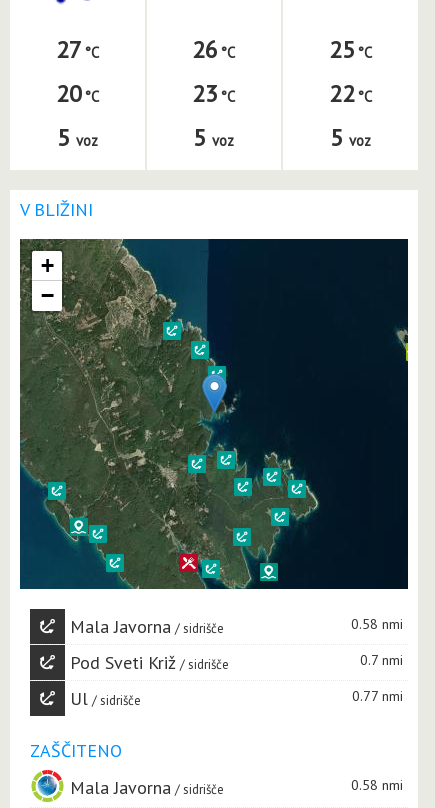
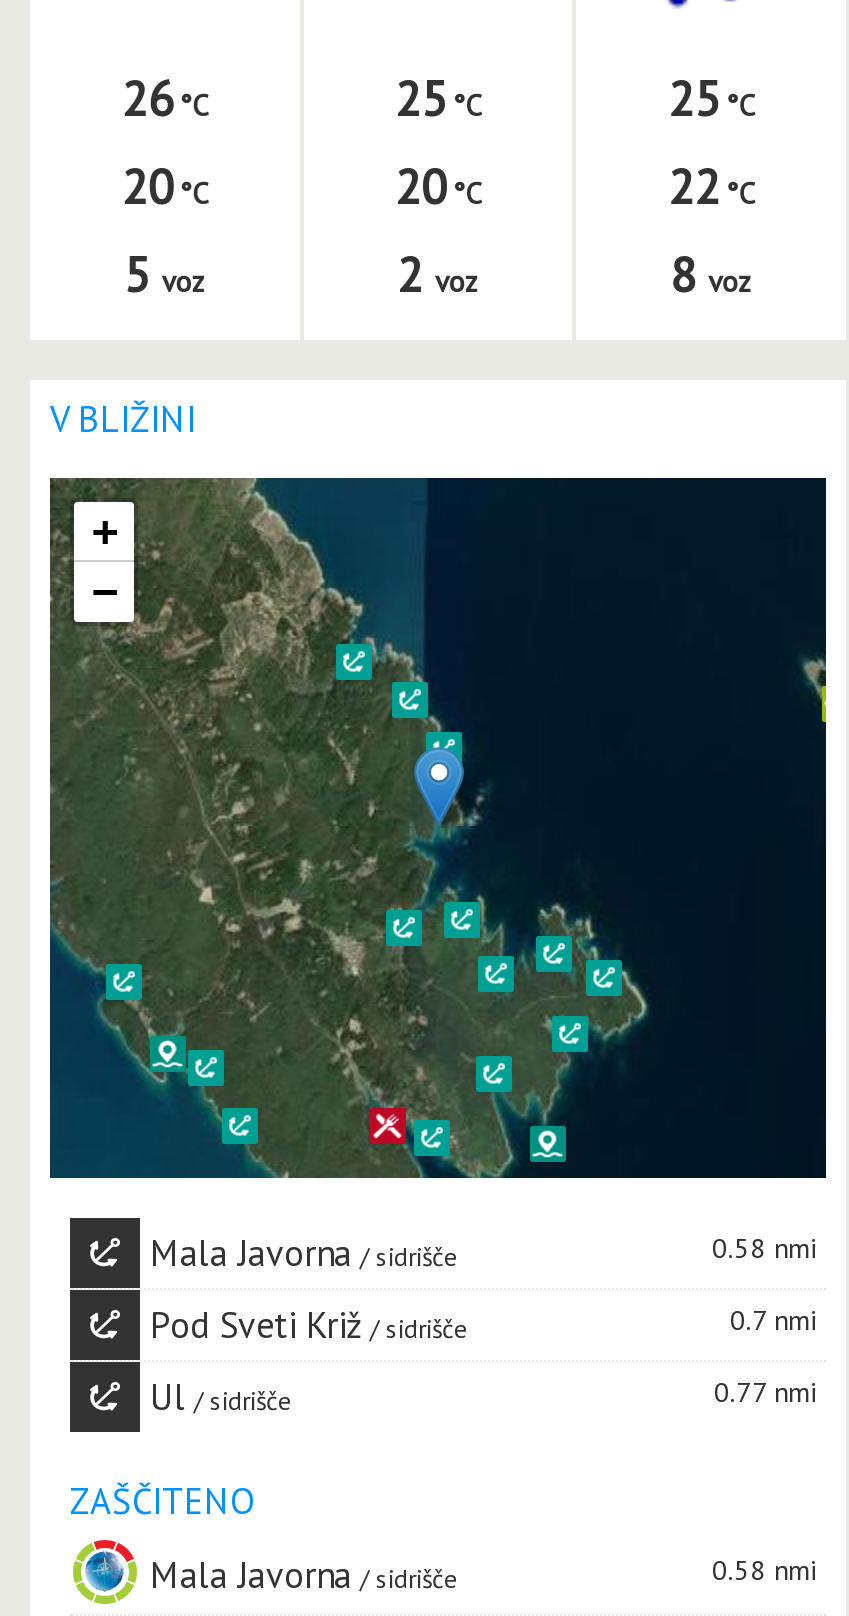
- 27
+ 26

- 26
- 23
- 5 voz
+ 25
+ 20
+ 2 voz

- 5 voz
+ 8 voz
